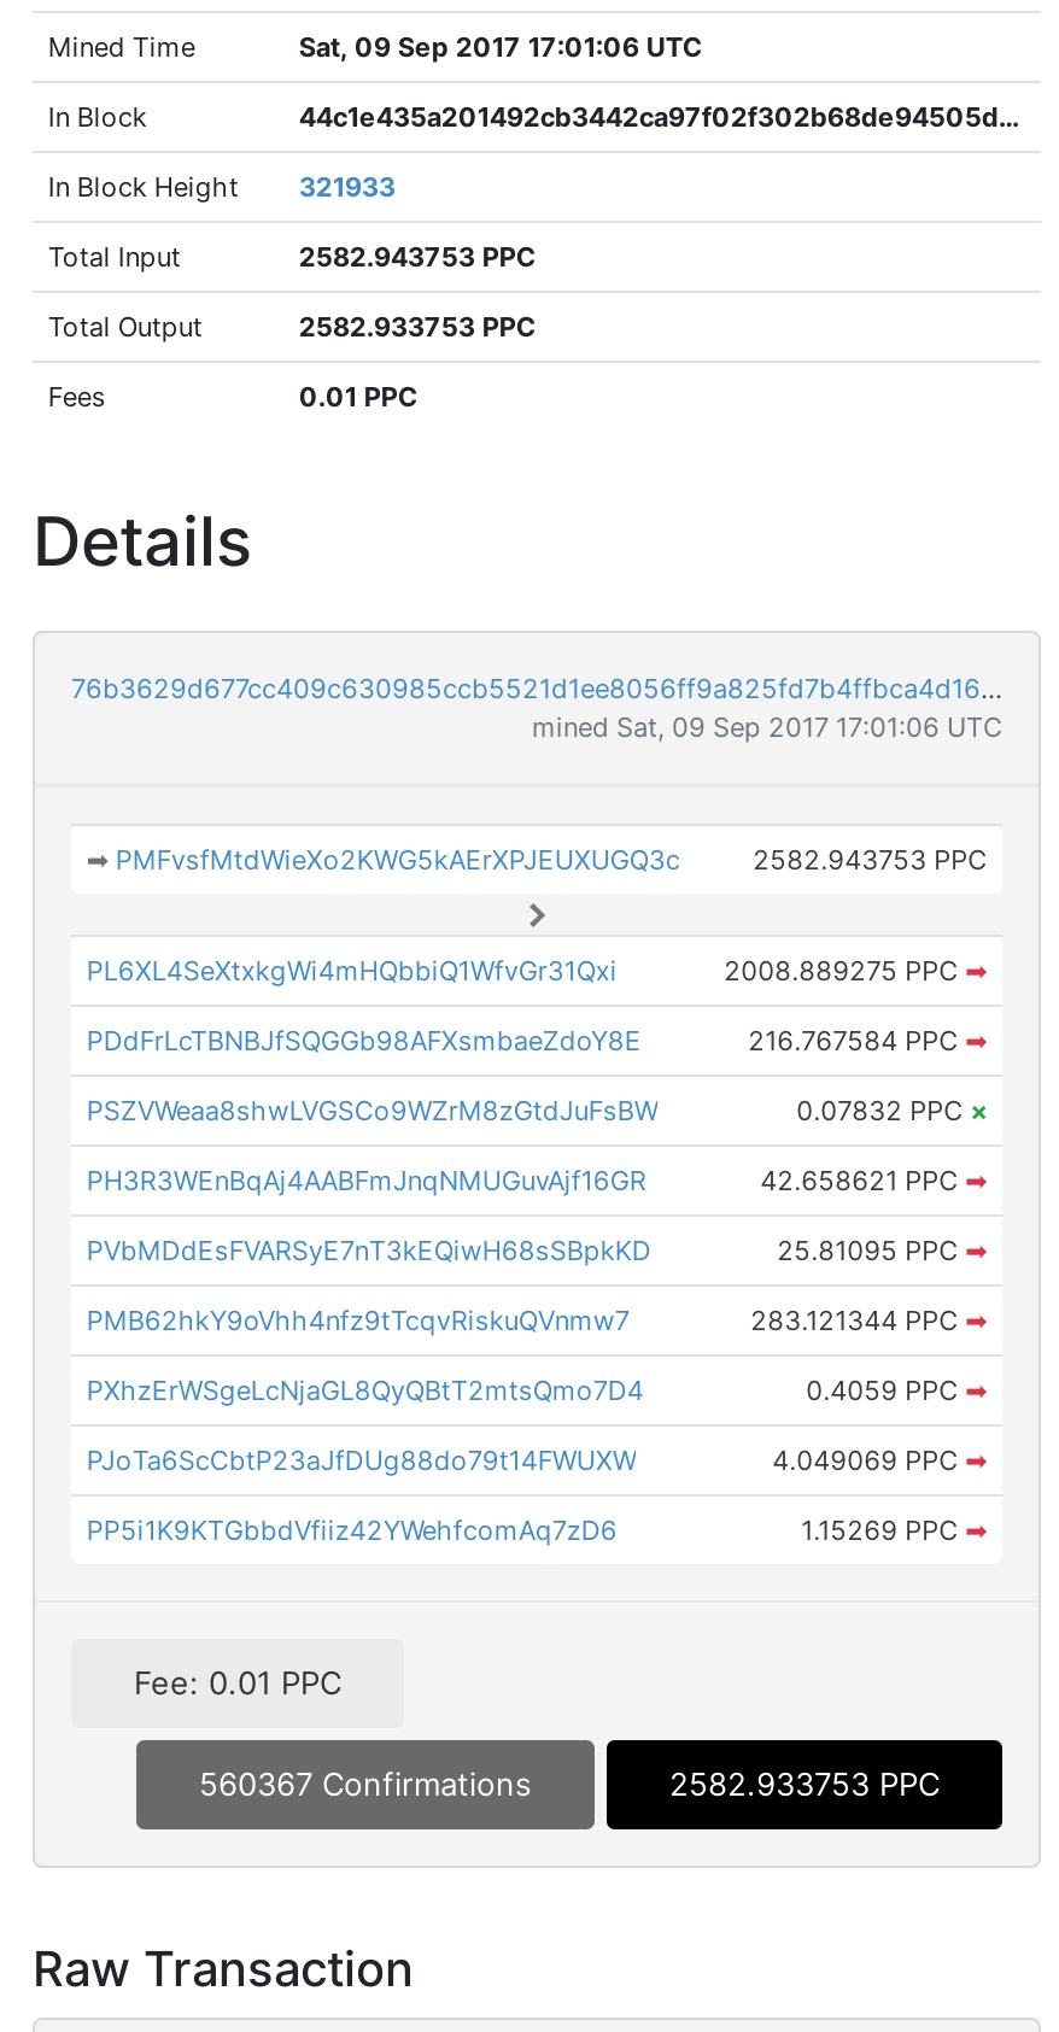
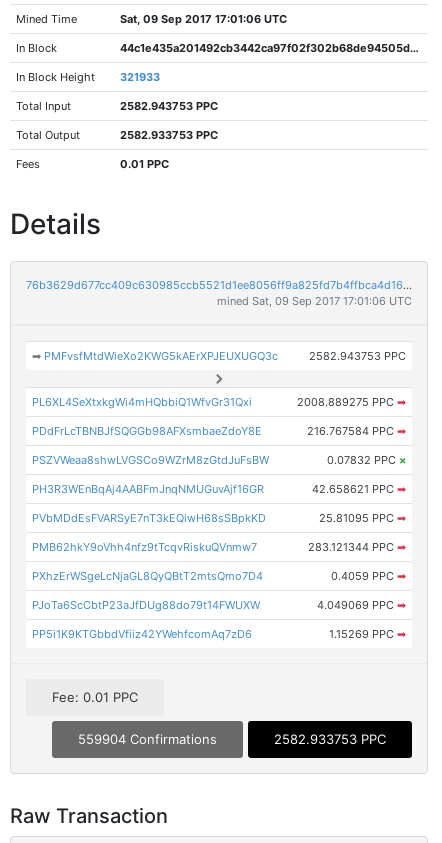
- 560367 Confirmations
+ 559904 Confirmations
